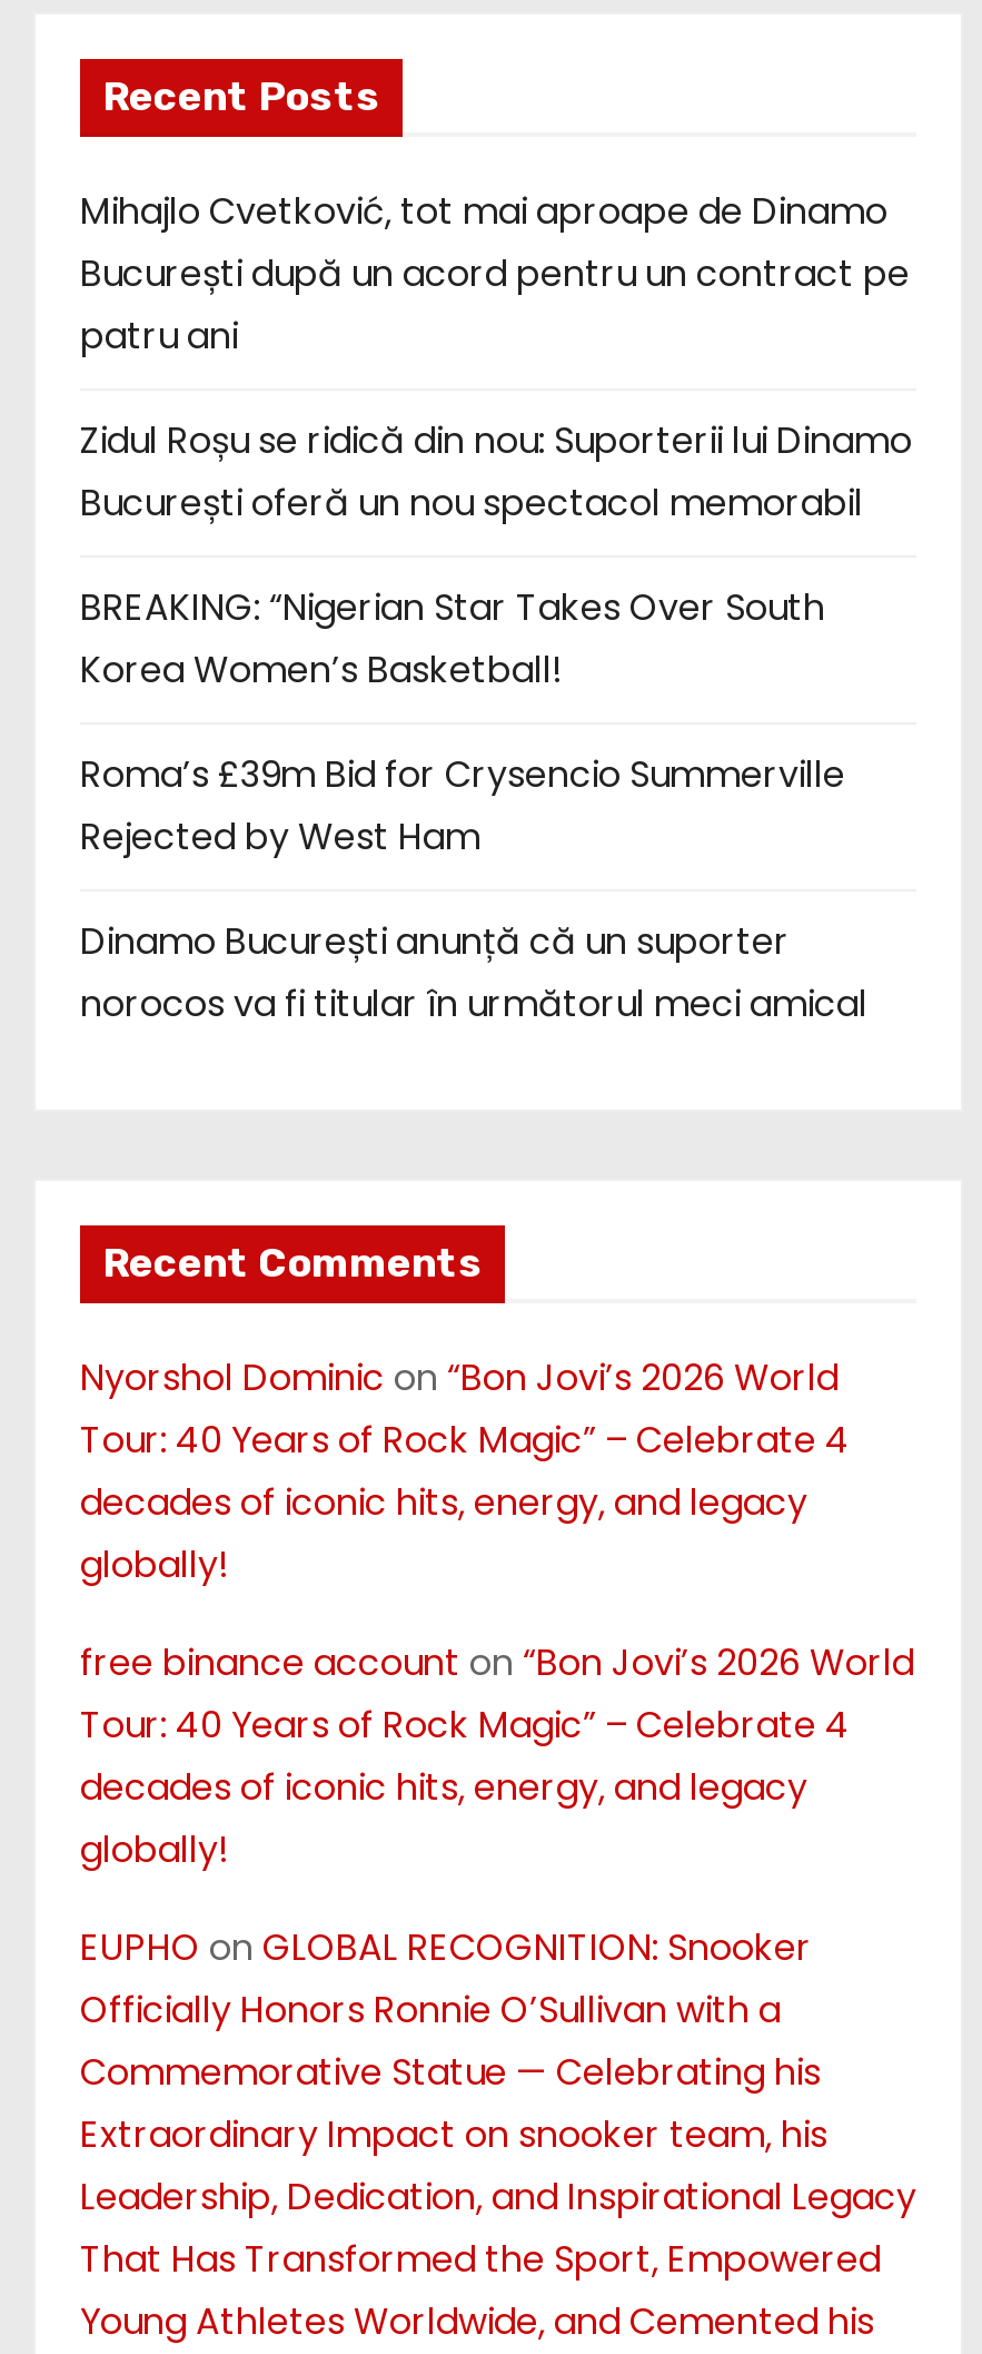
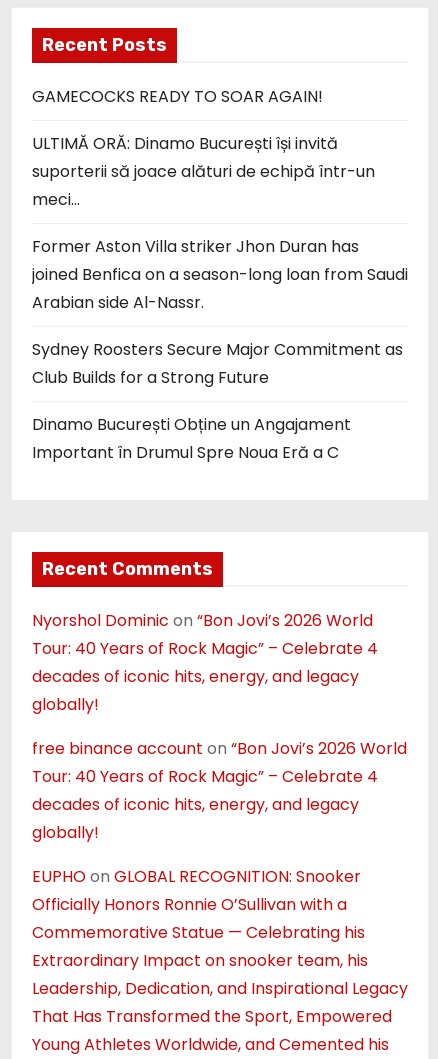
- Mihajlo Cvetković, tot mai aproape de Dinamo
- București după un acord pentru un contract pe
- patru ani
+ GAMECOCKS READY TO SOAR AGAIN!

- Zidul Roșu se ridică din nou: Suporterii lui Dinamo
- București oferă un nou spectacol memorabil
+ ULTIMĂ ORĂ: Dinamo București își invită
+ suporterii să joace alături de echipă într-un
+ meci…

- BREAKING: “Nigerian Star Takes Over South
- Korea Women’s Basketball!
+ Former Aston Villa striker Jhon Duran has
+ joined Benfica on a season-long loan from Saudi
+ Arabian side Al-Nassr.

- Roma’s £39m Bid for Crysencio Summerville
- Rejected by West Ham
+ Sydney Roosters Secure Major Commitment as
+ Club Builds for a Strong Future

- Dinamo București anunță că un suporter
- norocos va fi titular în următorul meci amical
+ Dinamo București Obține un Angajament
+ Important în Drumul Spre Noua Eră a C
